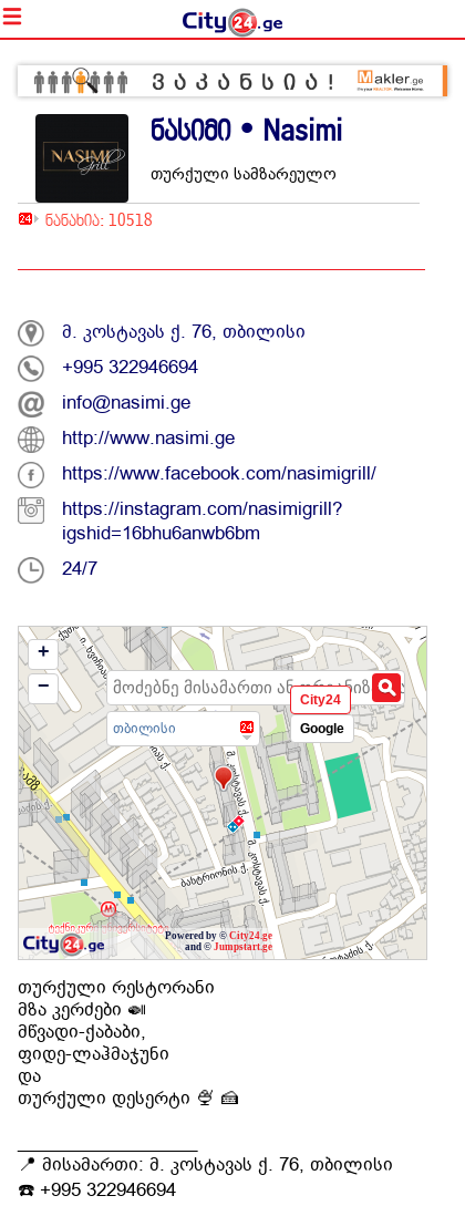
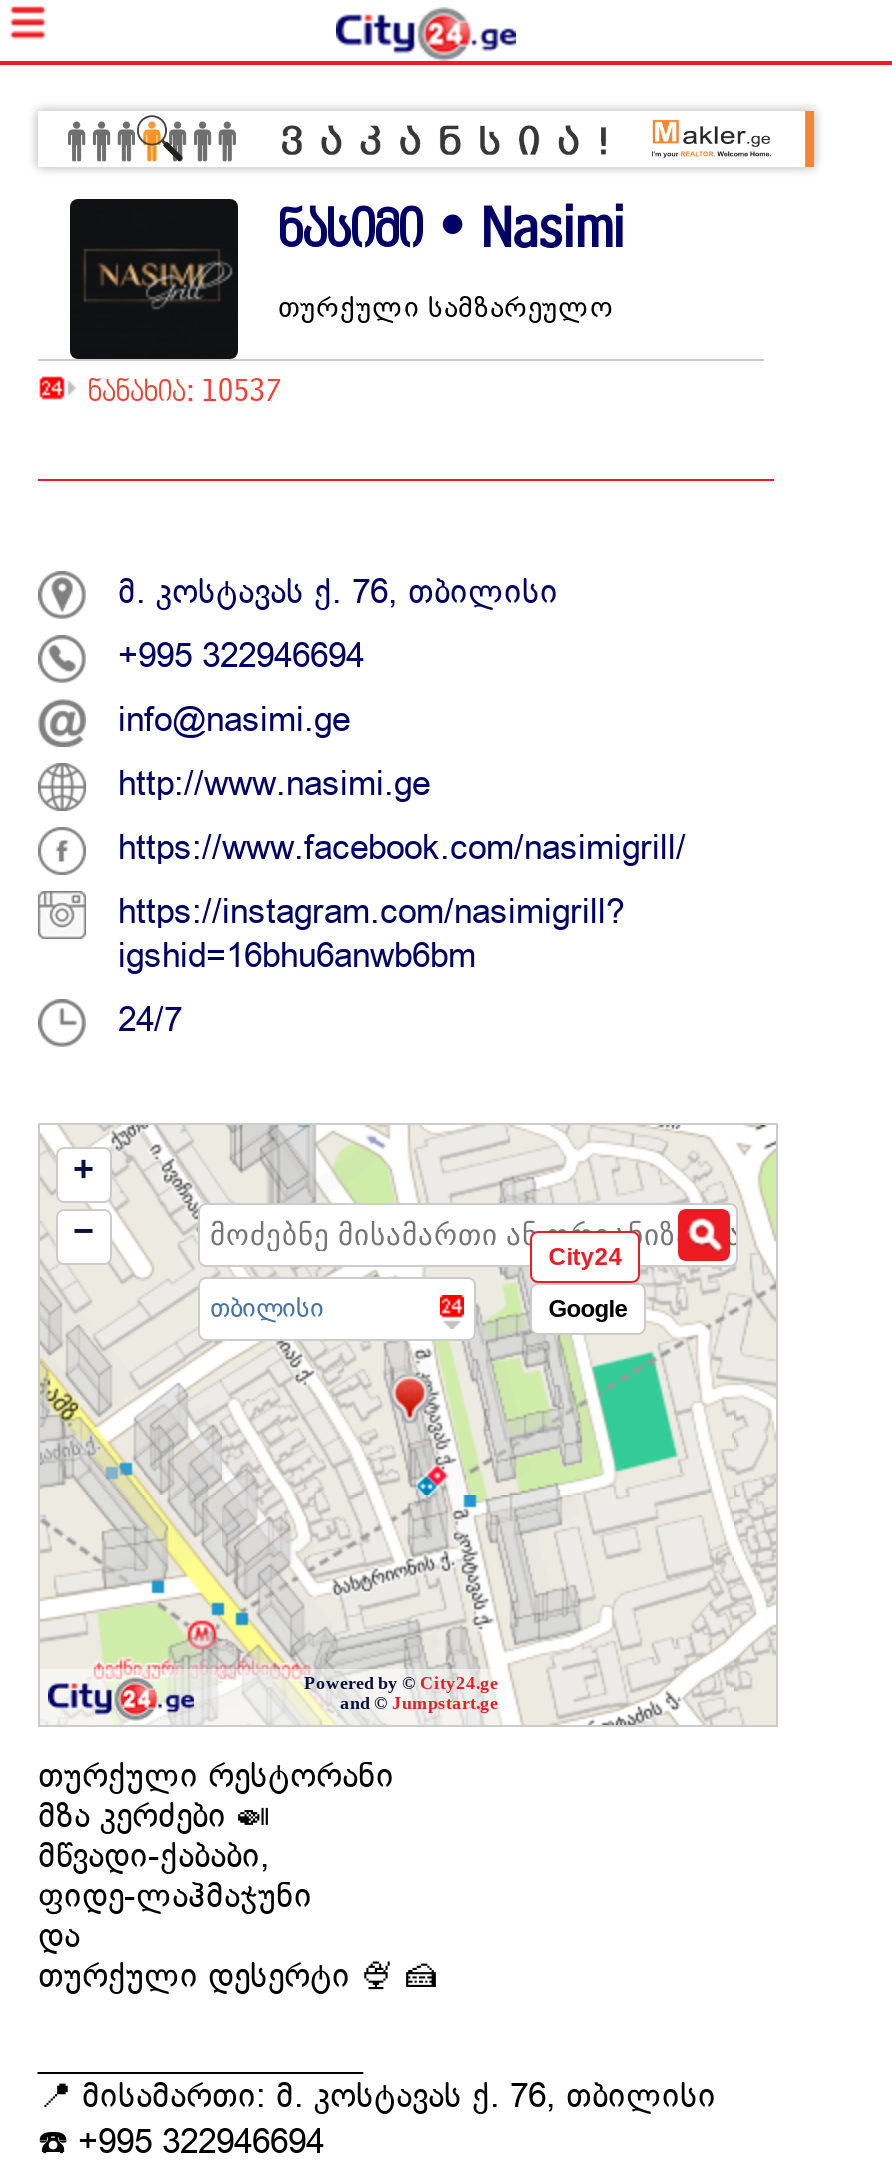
- ნანახია: 10518
+ ნანახია: 10537
